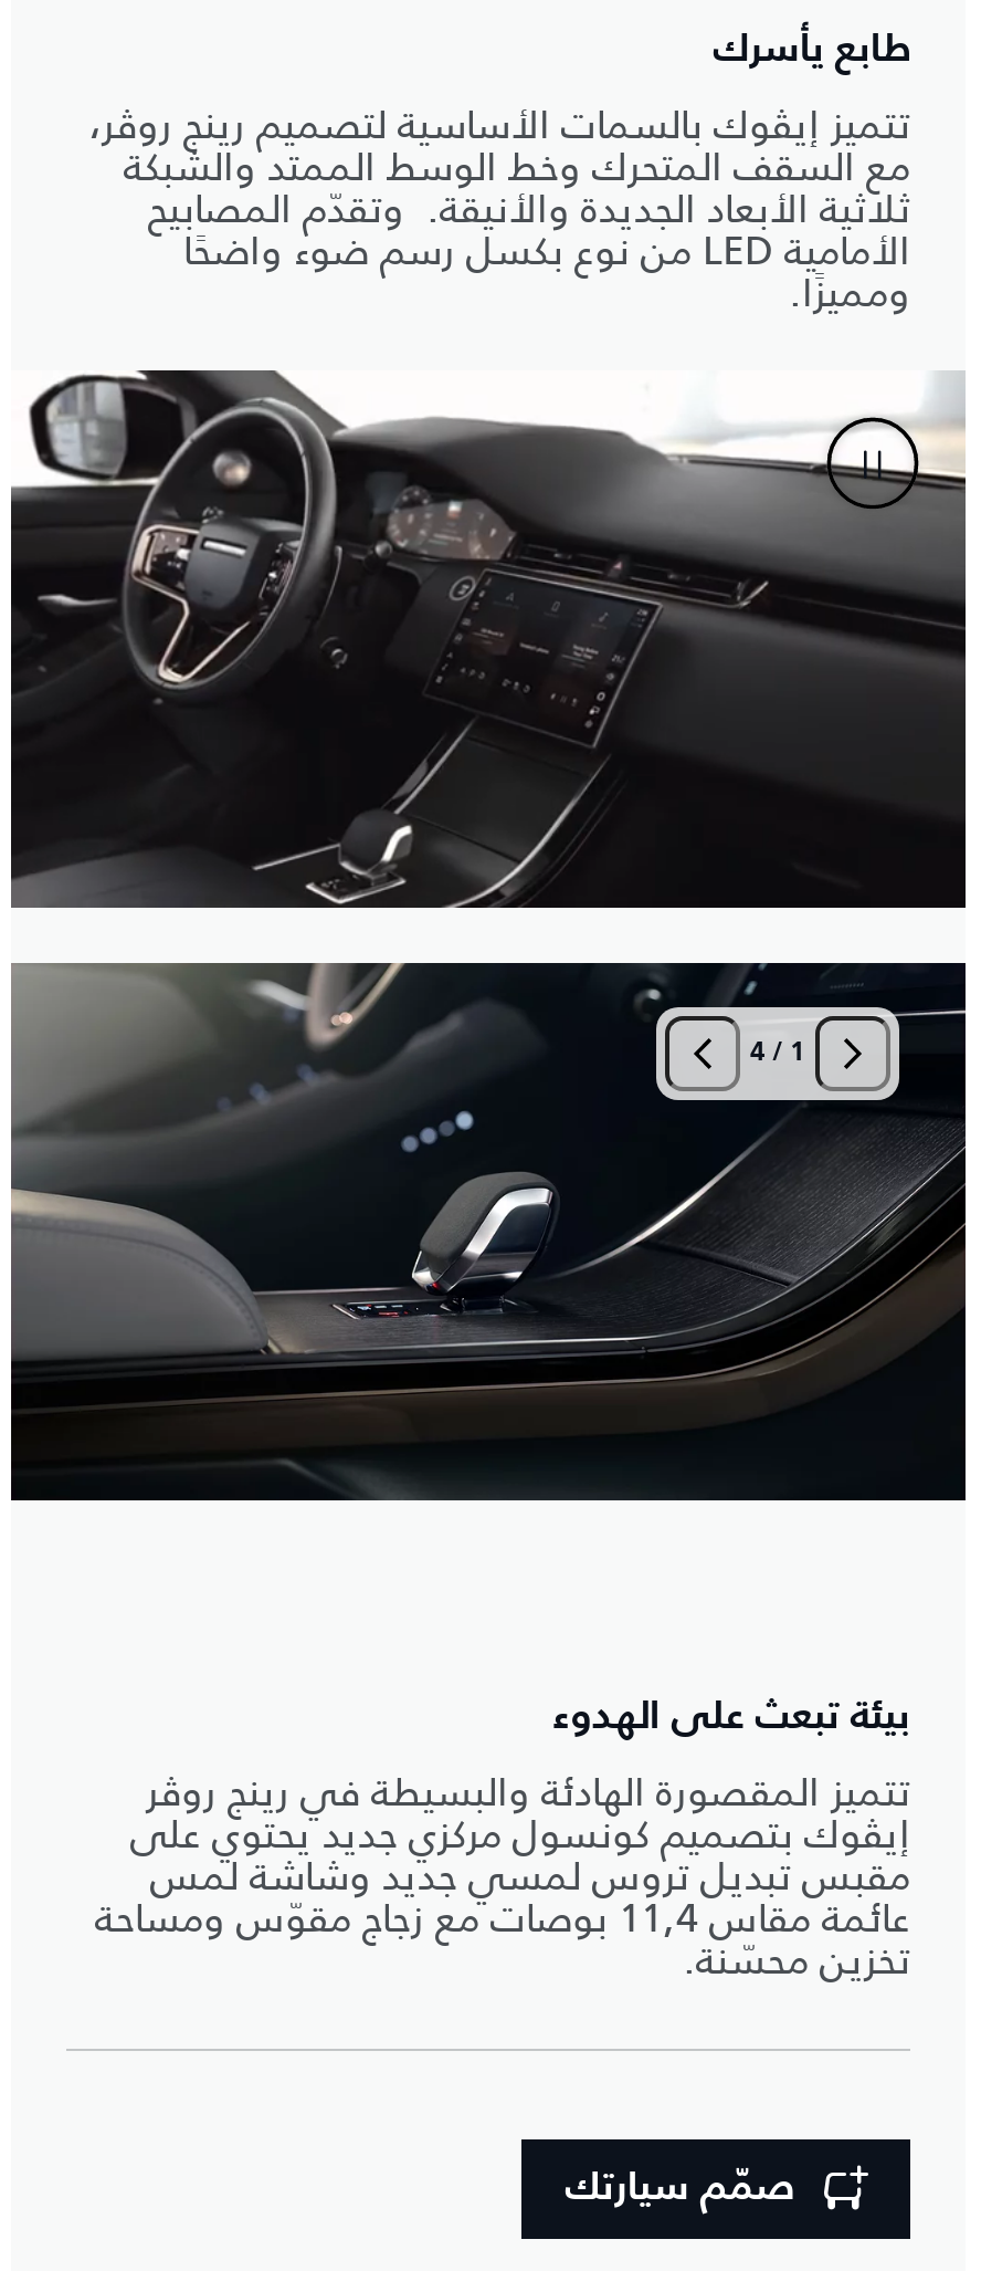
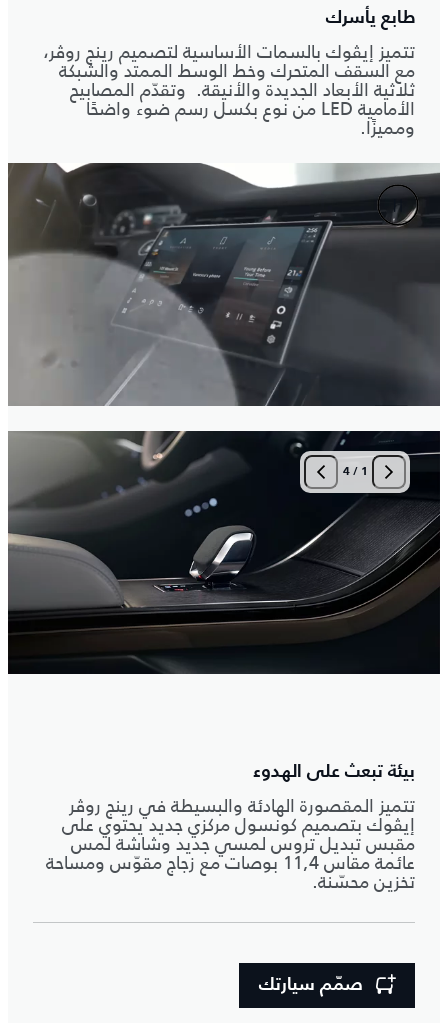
- [image]
+ [image]
